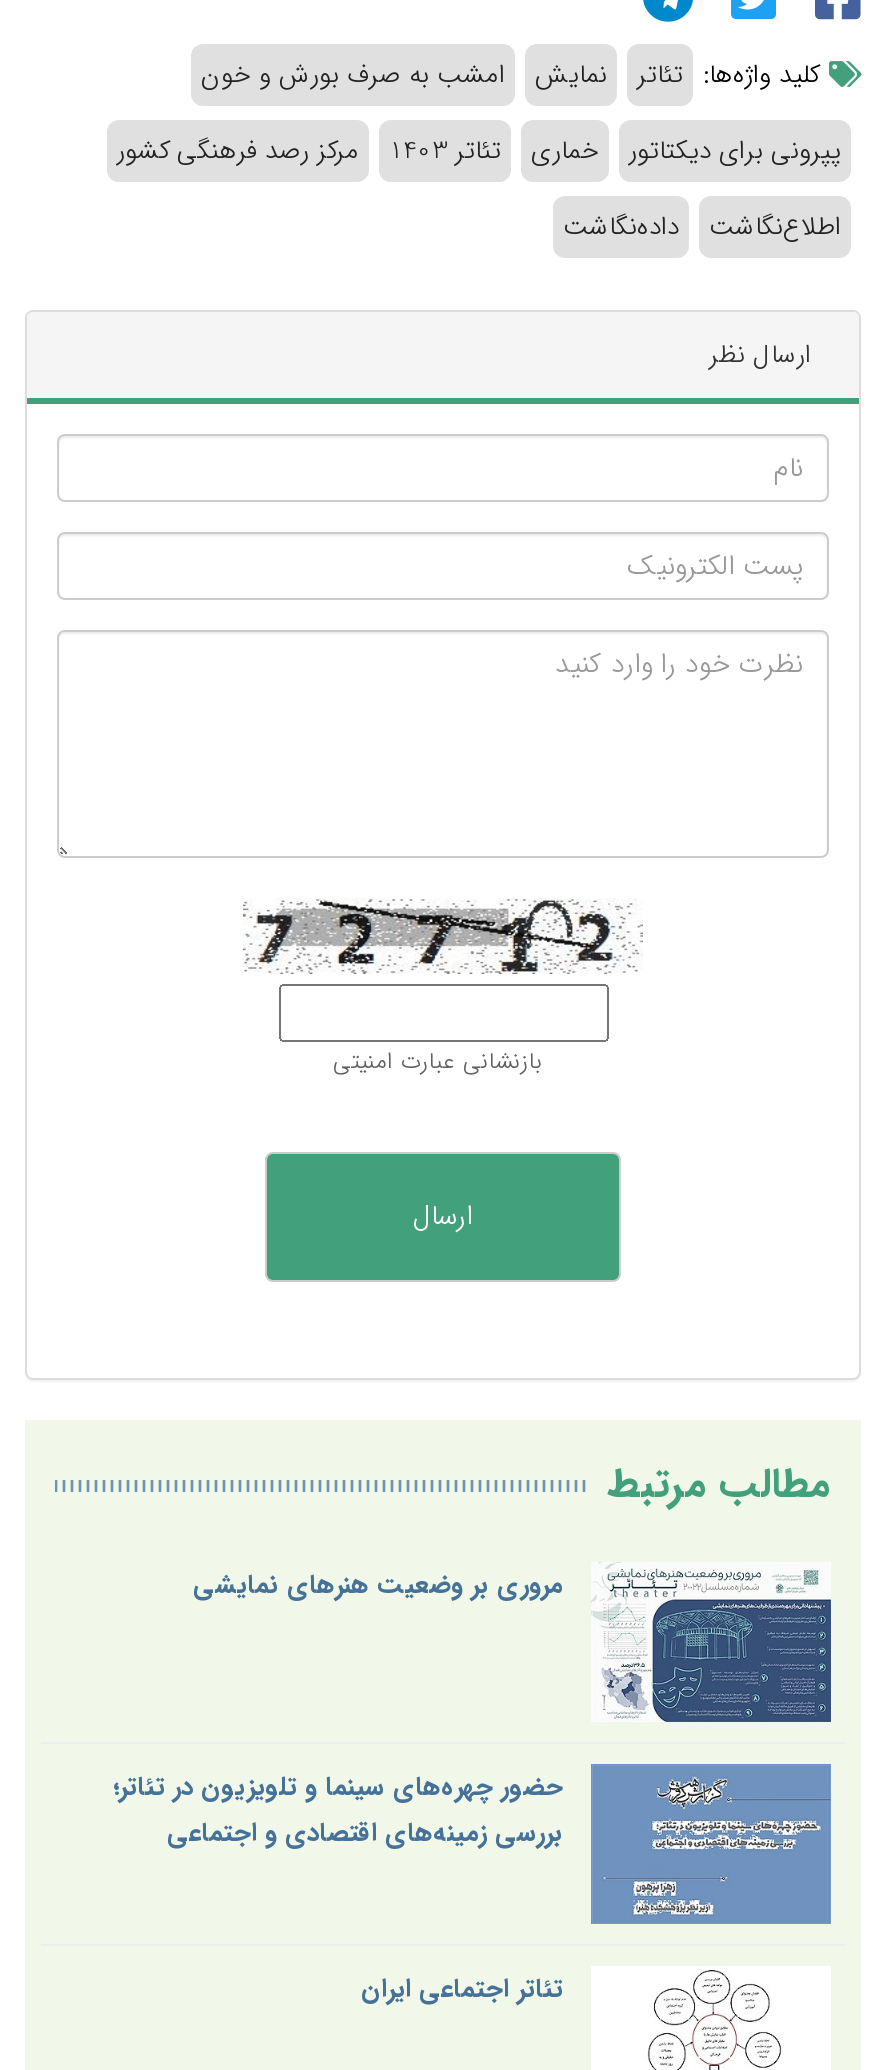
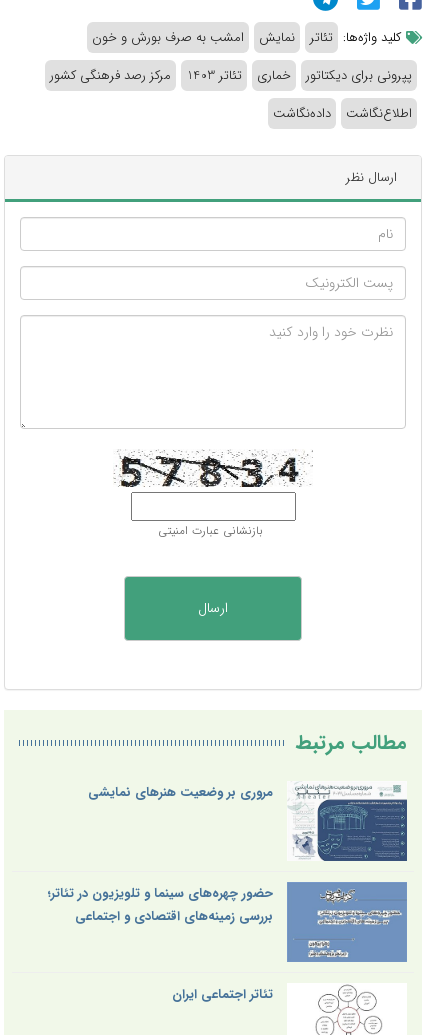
- [image]
+ [image]
